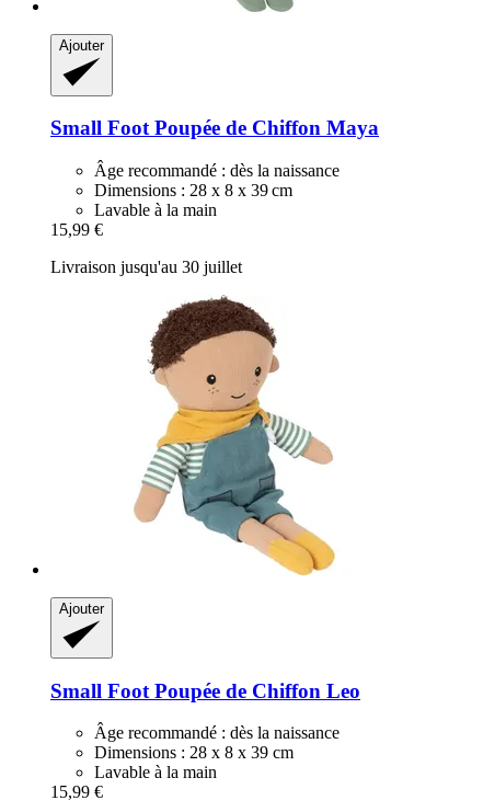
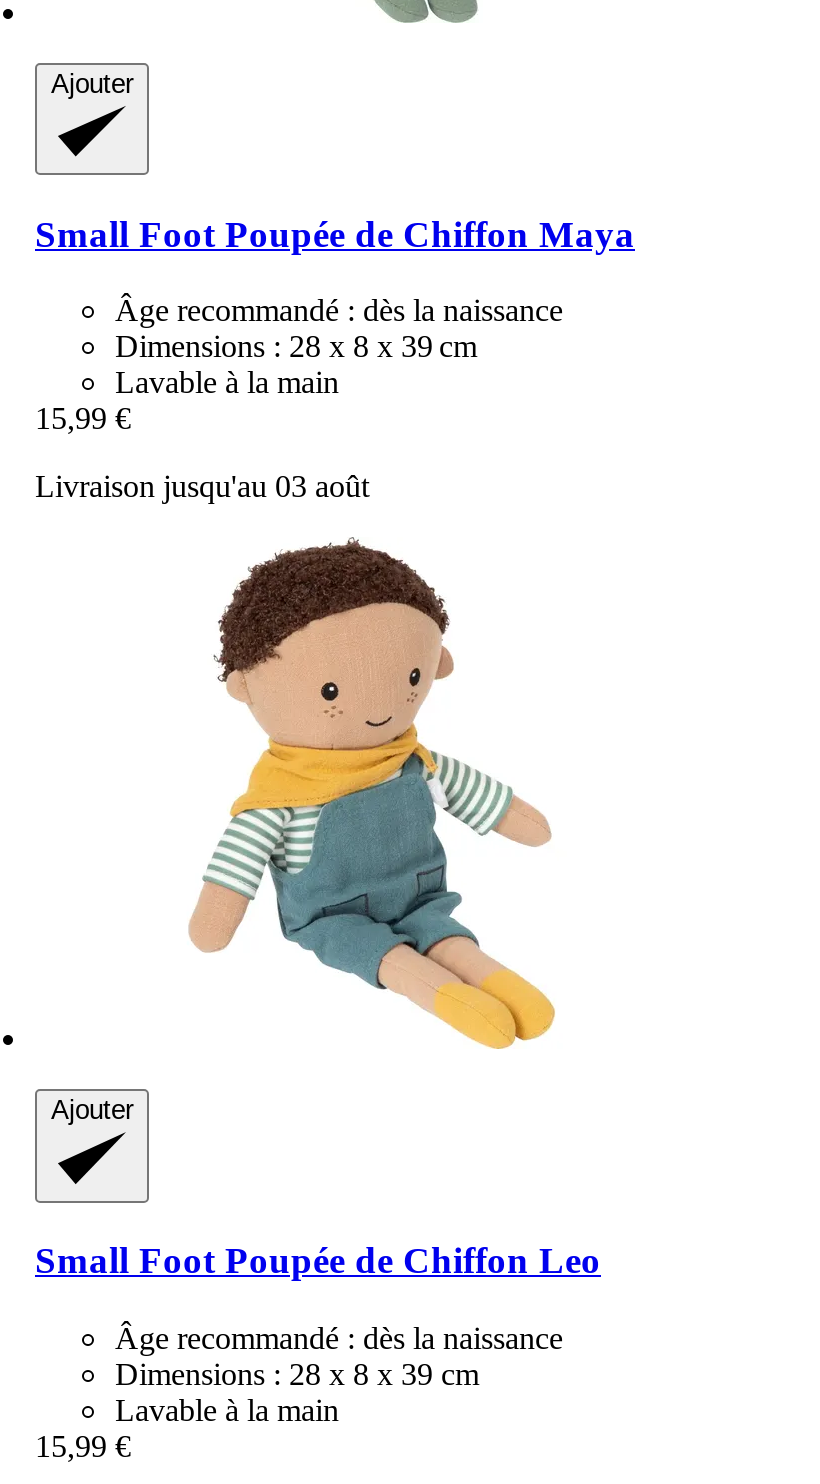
- Livraison jusqu'au 30 juillet
+ Livraison jusqu'au 03 août
